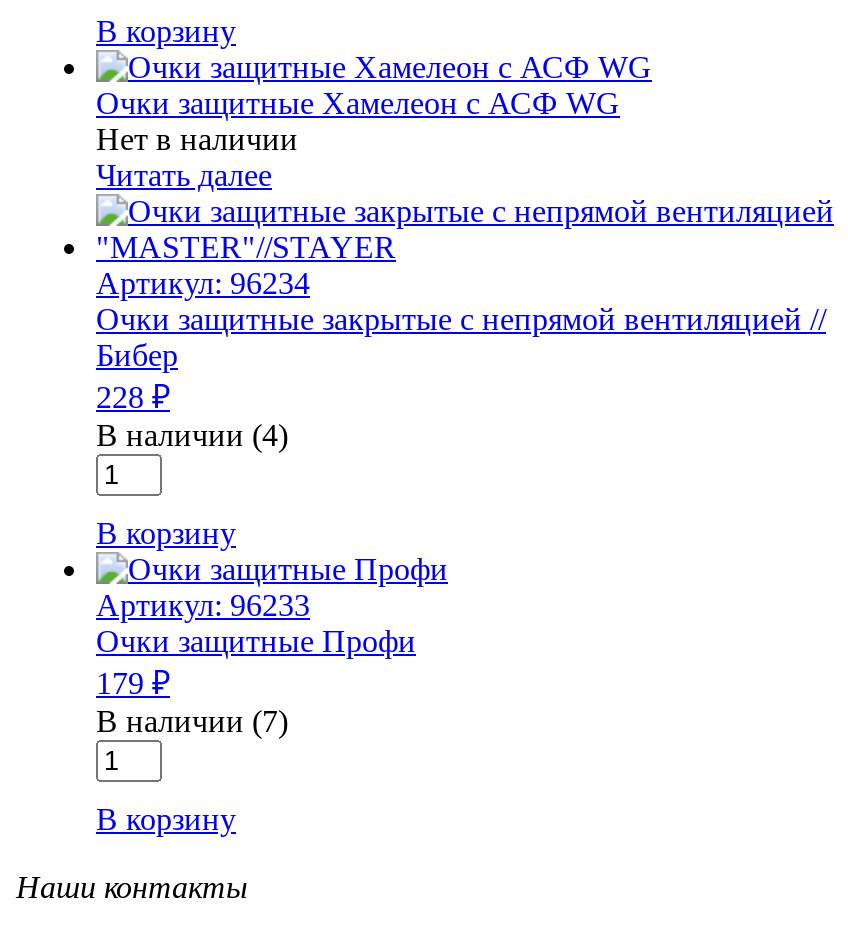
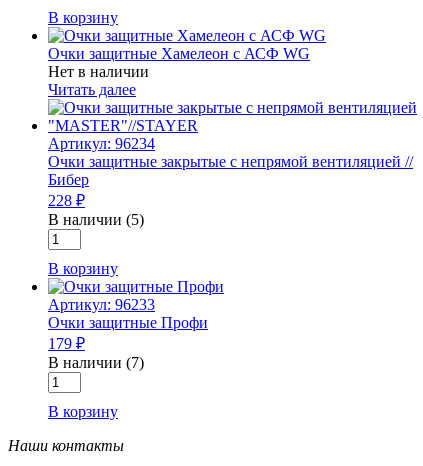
- В наличии (4)
+ В наличии (5)
